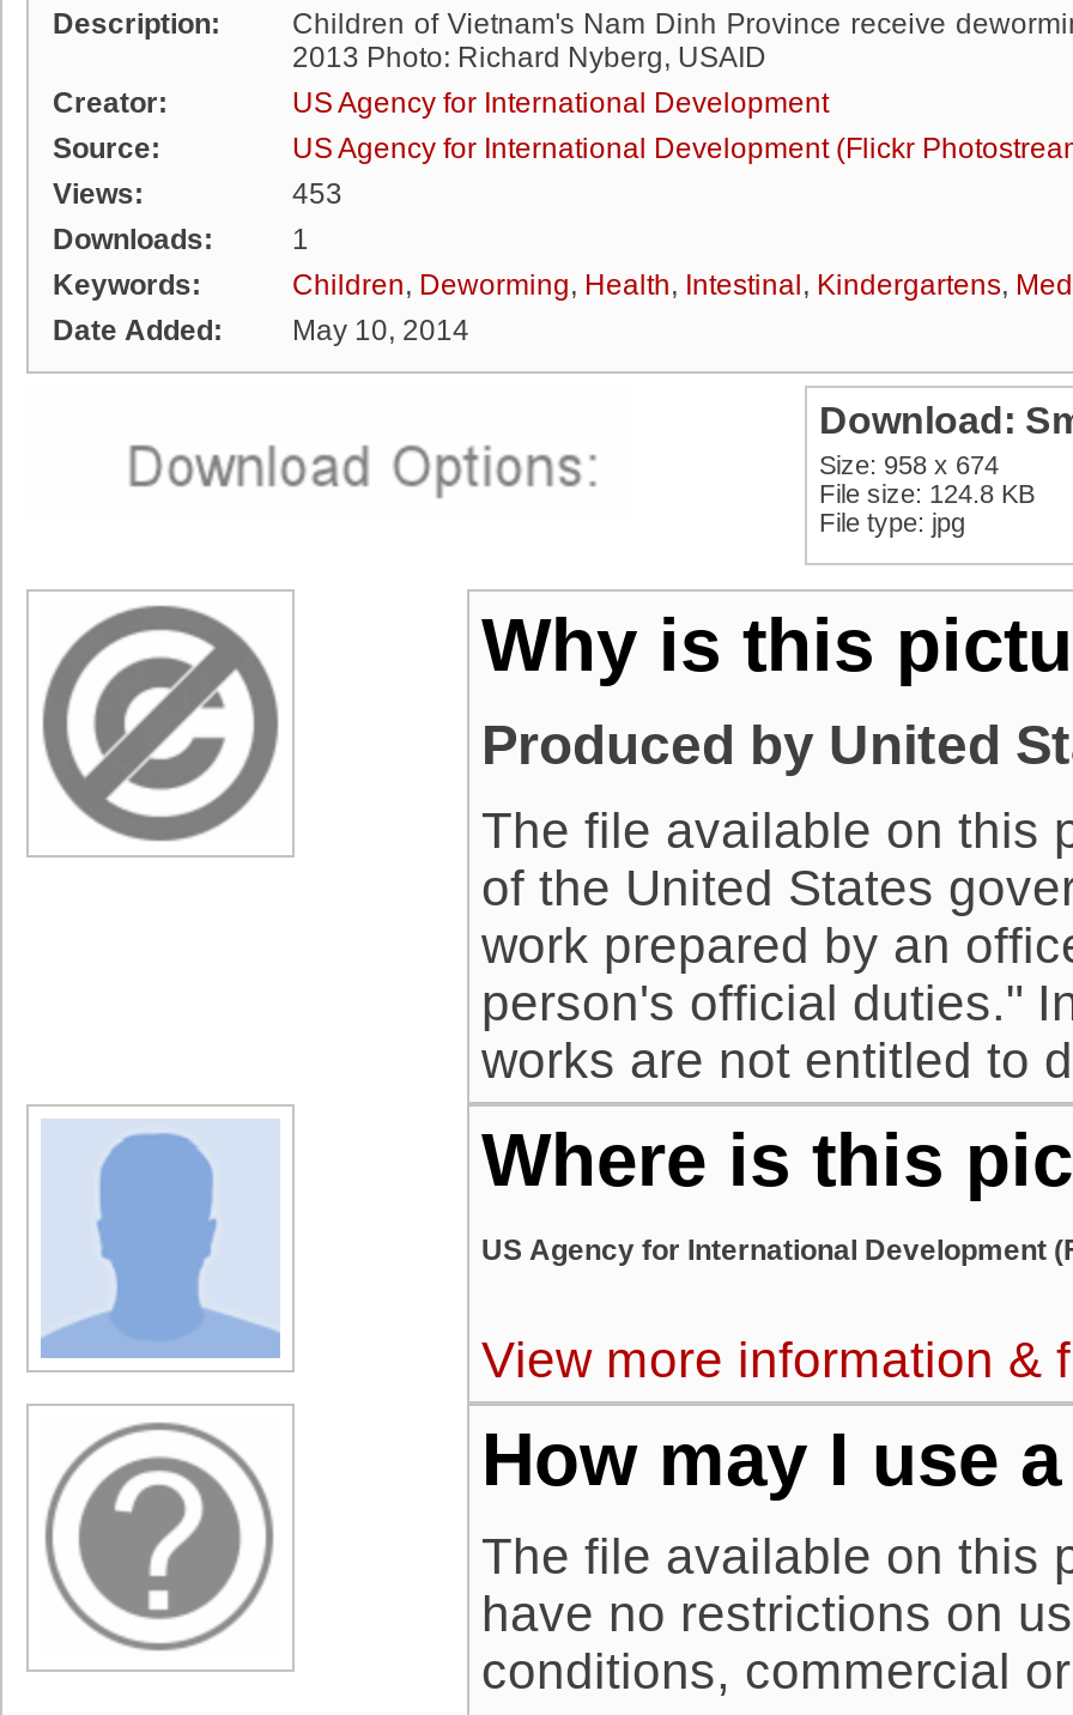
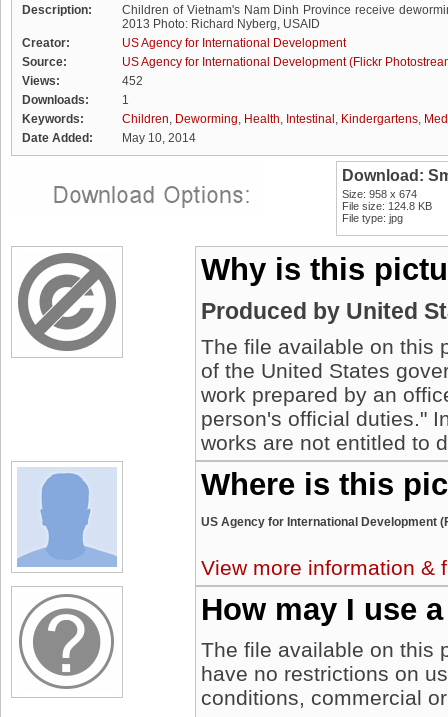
- 453
+ 452
